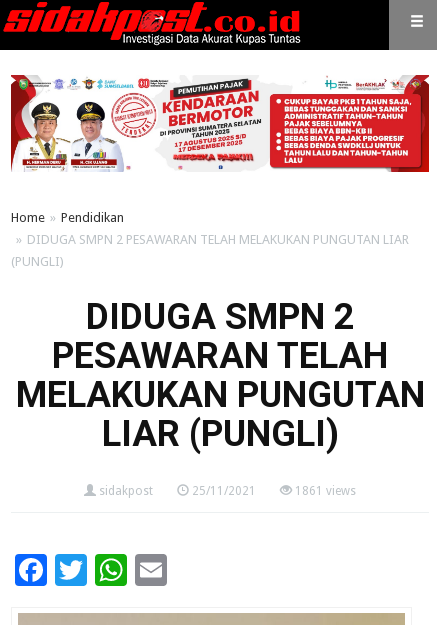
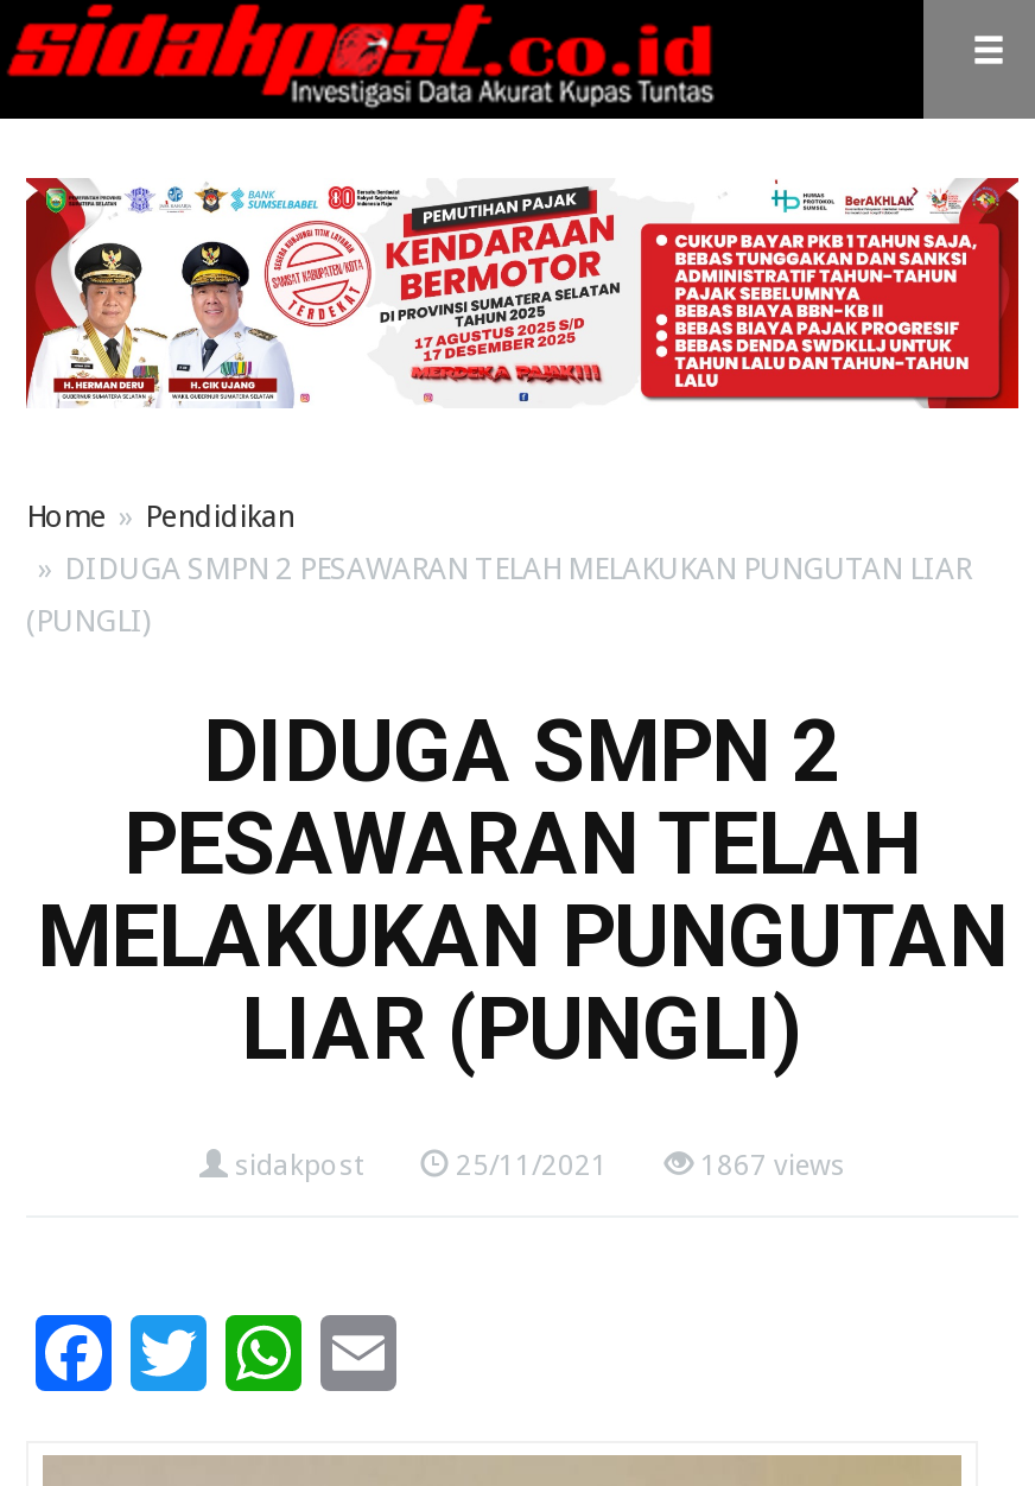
- 1861 views
+ 1867 views
